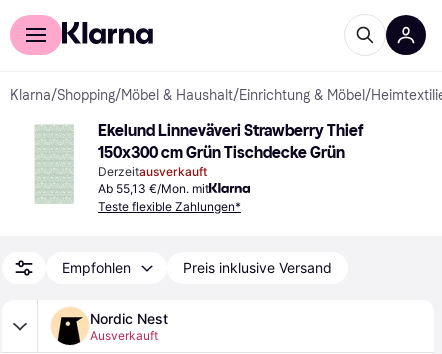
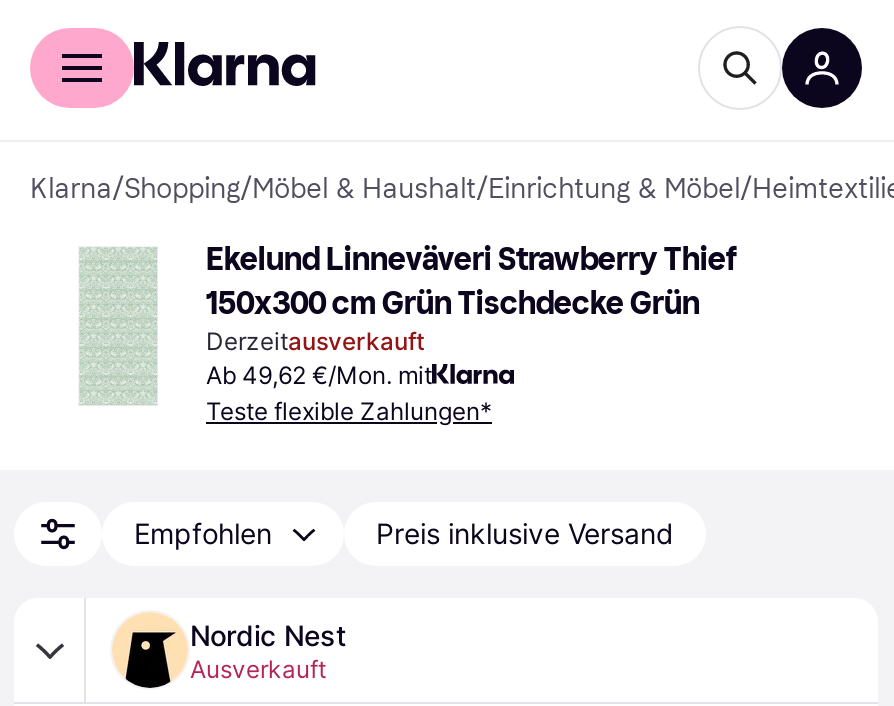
- Ab 55,13 €/Mon. mit
+ Ab 49,62 €/Mon. mit
